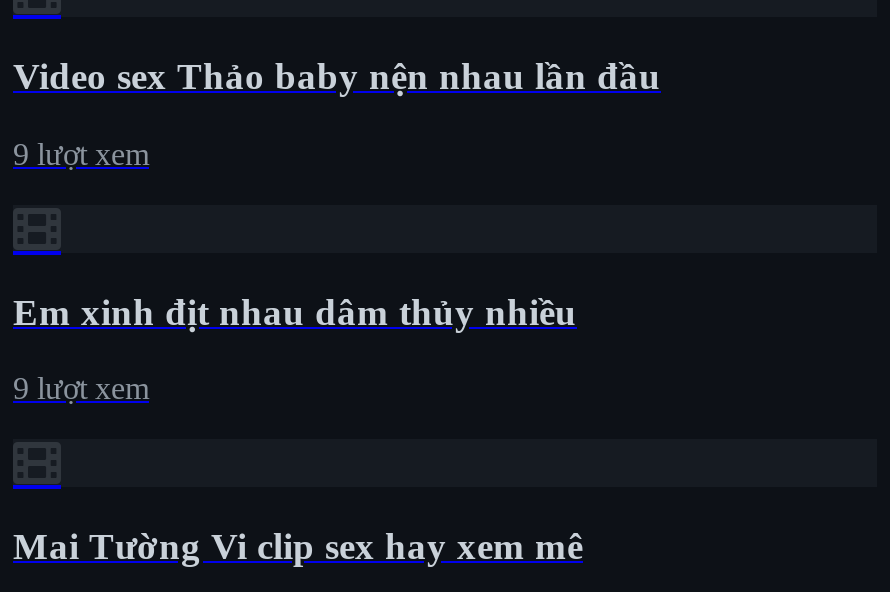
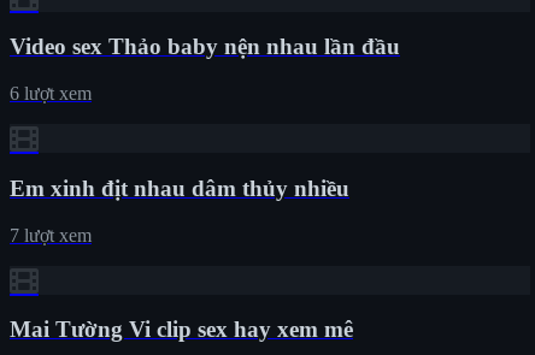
- 9 lượt xem
+ 6 lượt xem

- 9 lượt xem
+ 7 lượt xem
